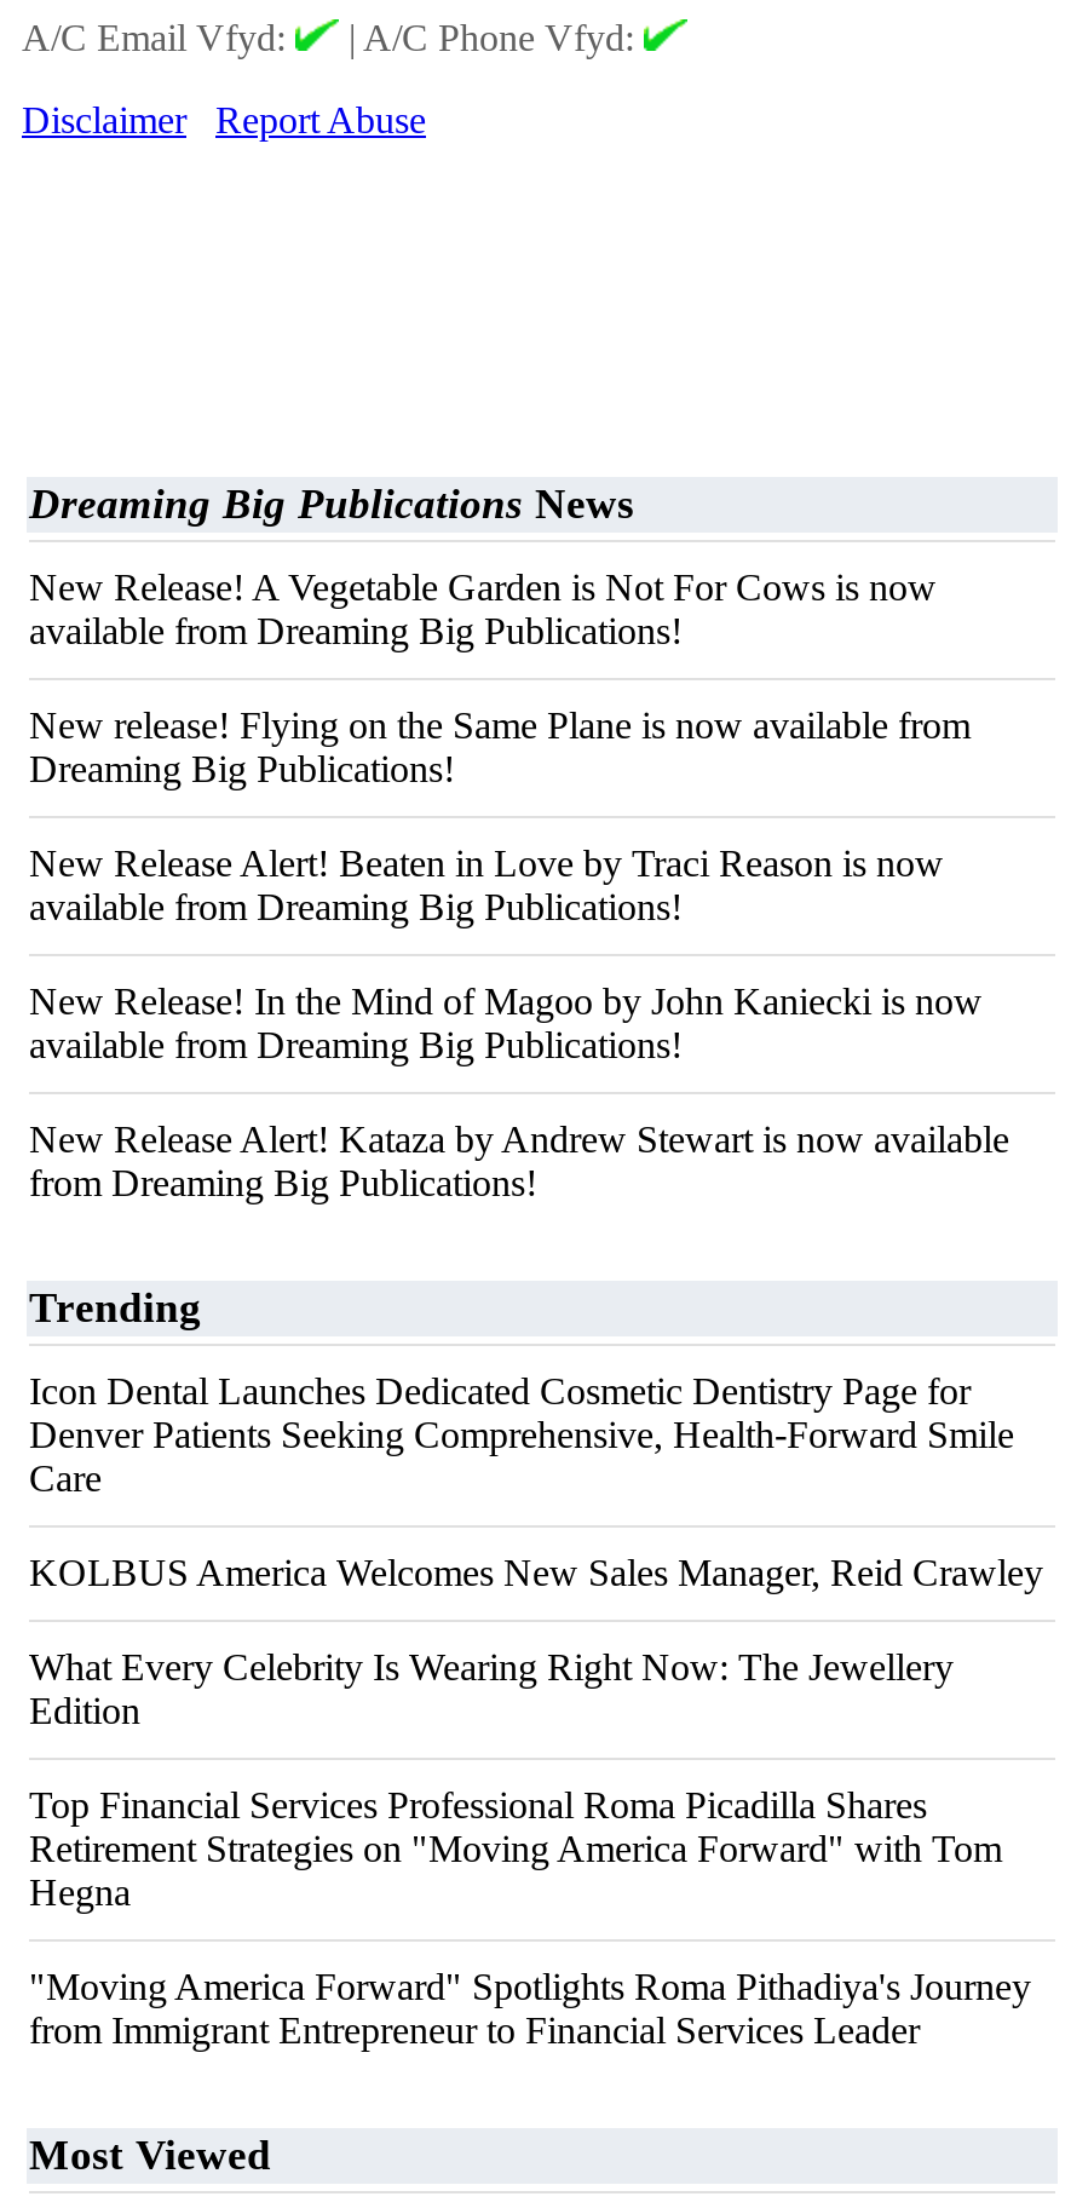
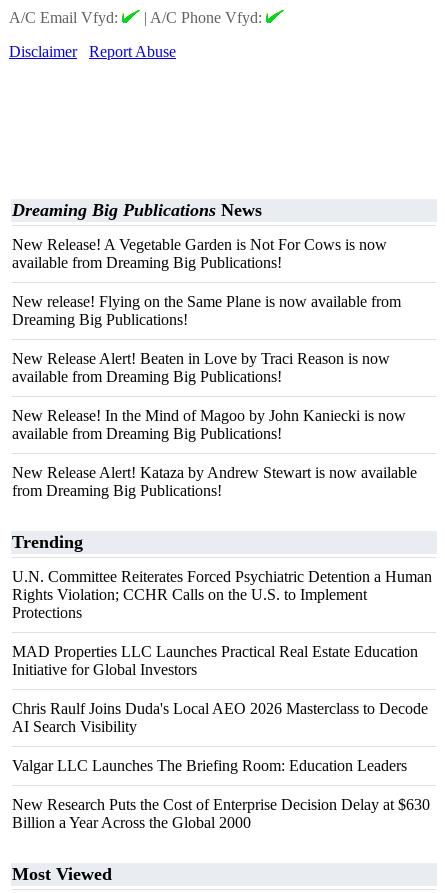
- Icon Dental Launches Dedicated Cosmetic Dentistry Page for
- Denver Patients Seeking Comprehensive, Health-Forward Smile
- Care
+ U.N. Committee Reiterates Forced Psychiatric Detention a Human
+ Rights Violation; CCHR Calls on the U.S. to Implement
+ Protections

- KOLBUS America Welcomes New Sales Manager, Reid Crawley
+ MAD Properties LLC Launches Practical Real Estate Education
+ Initiative for Global Investors

- What Every Celebrity Is Wearing Right Now: The Jewellery
- Edition
+ Chris Raulf Joins Duda's Local AEO 2026 Masterclass to Decode
+ AI Search Visibility

- Top Financial Services Professional Roma Picadilla Shares
- Retirement Strategies on "Moving America Forward" with Tom
- Hegna
+ Valgar LLC Launches The Briefing Room: Education Leaders

- "Moving America Forward" Spotlights Roma Pithadiya's Journey
- from Immigrant Entrepreneur to Financial Services Leader
+ New Research Puts the Cost of Enterprise Decision Delay at $630
+ Billion a Year Across the Global 2000
